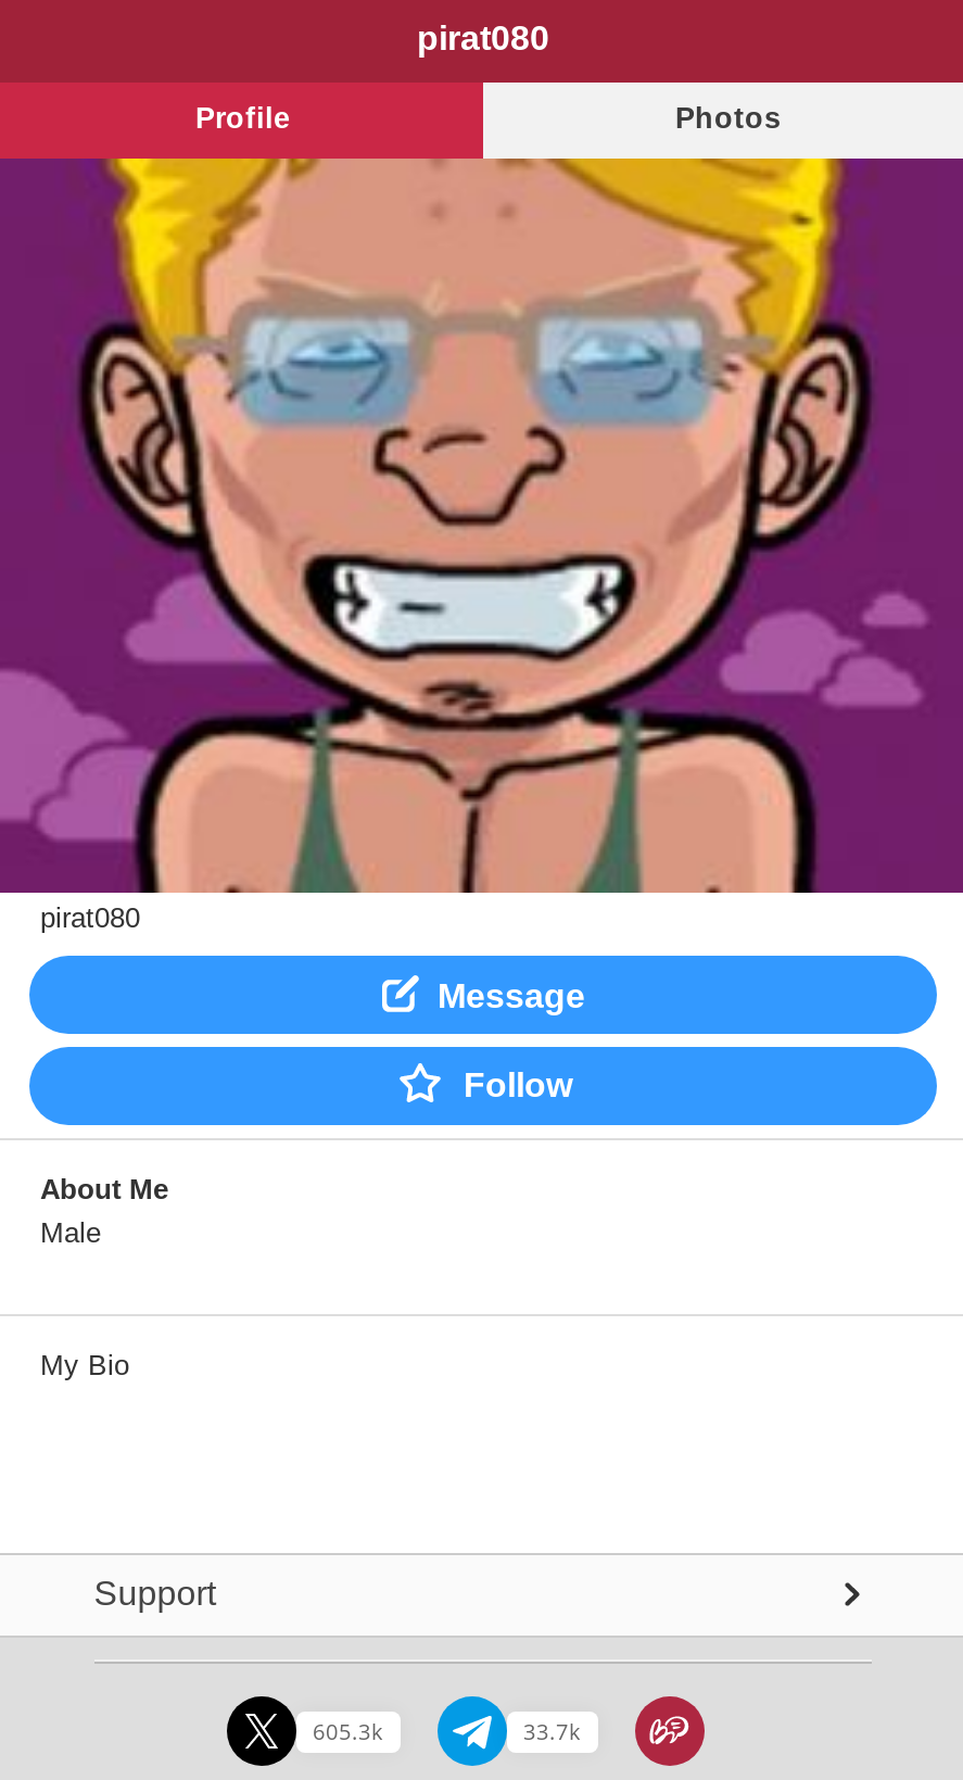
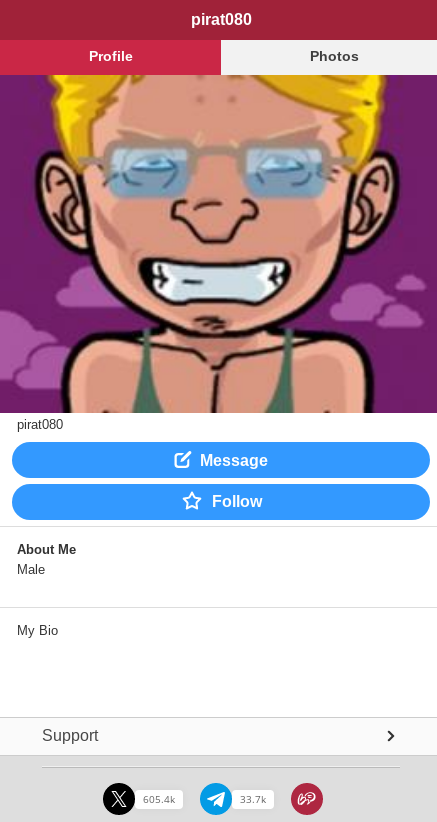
- 605.3k
+ 605.4k
